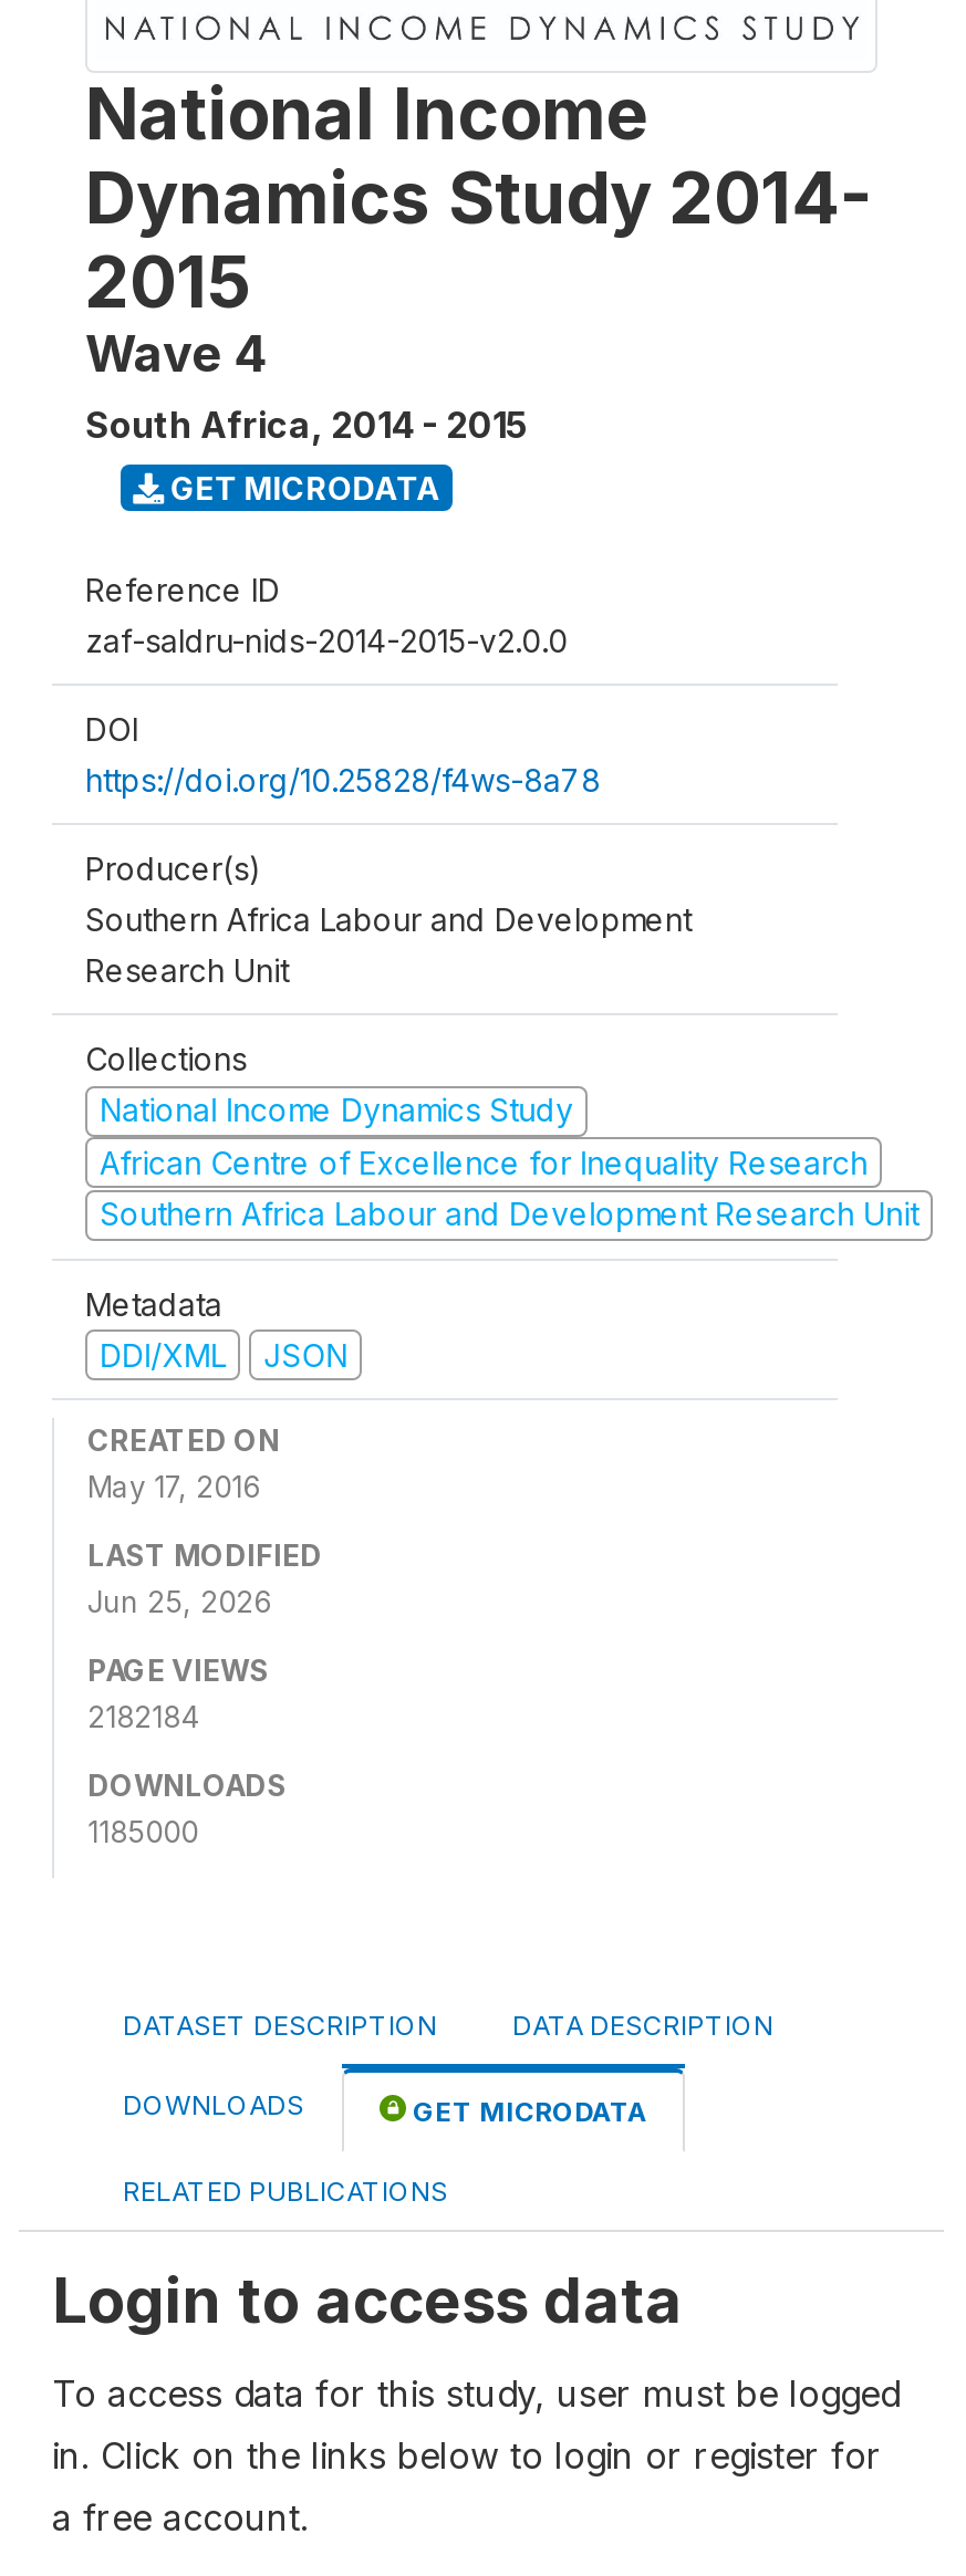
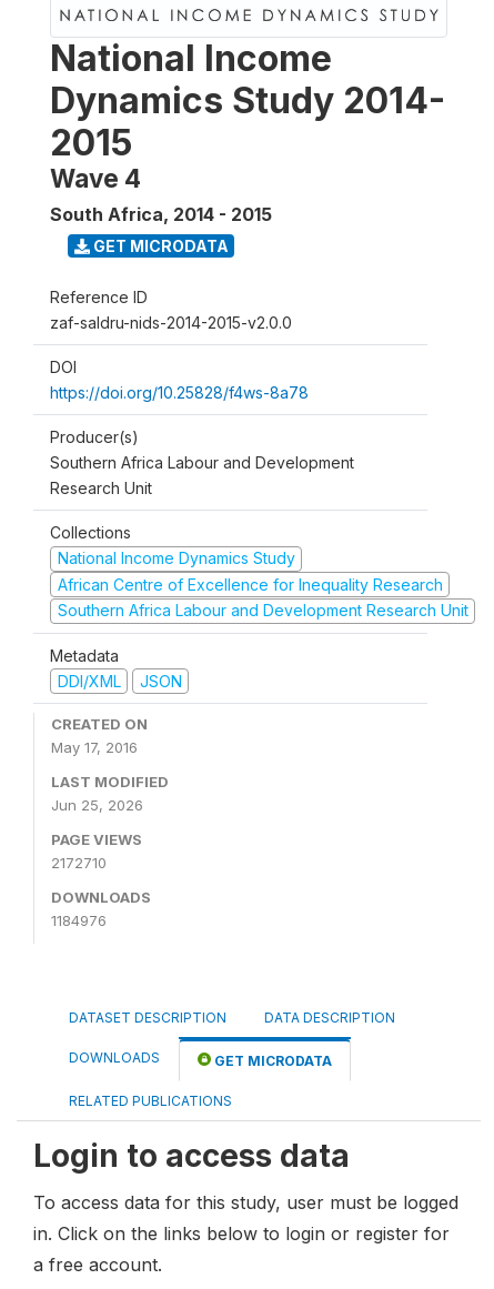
- 2182184
+ 2172710

- 1185000
+ 1184976
